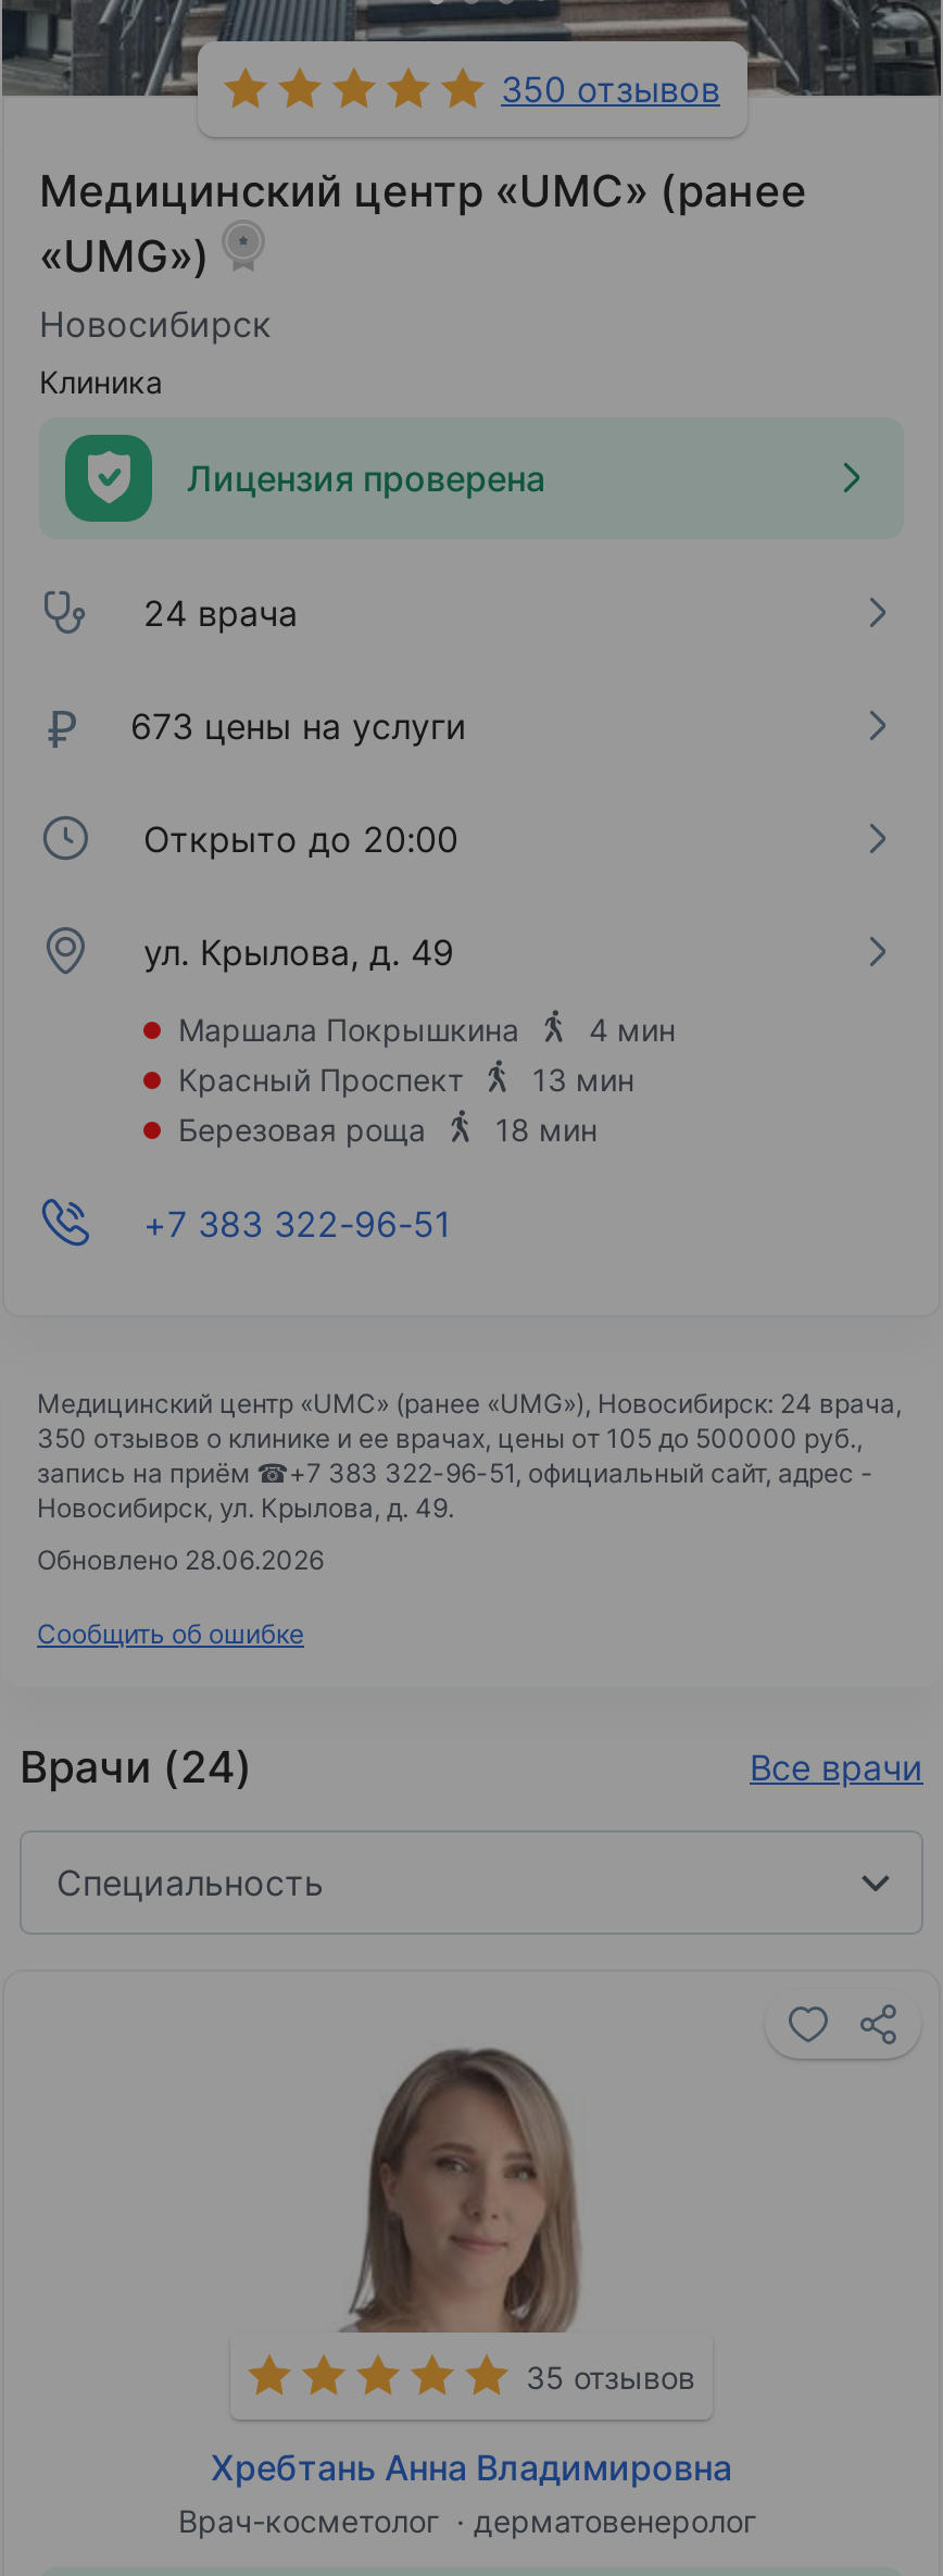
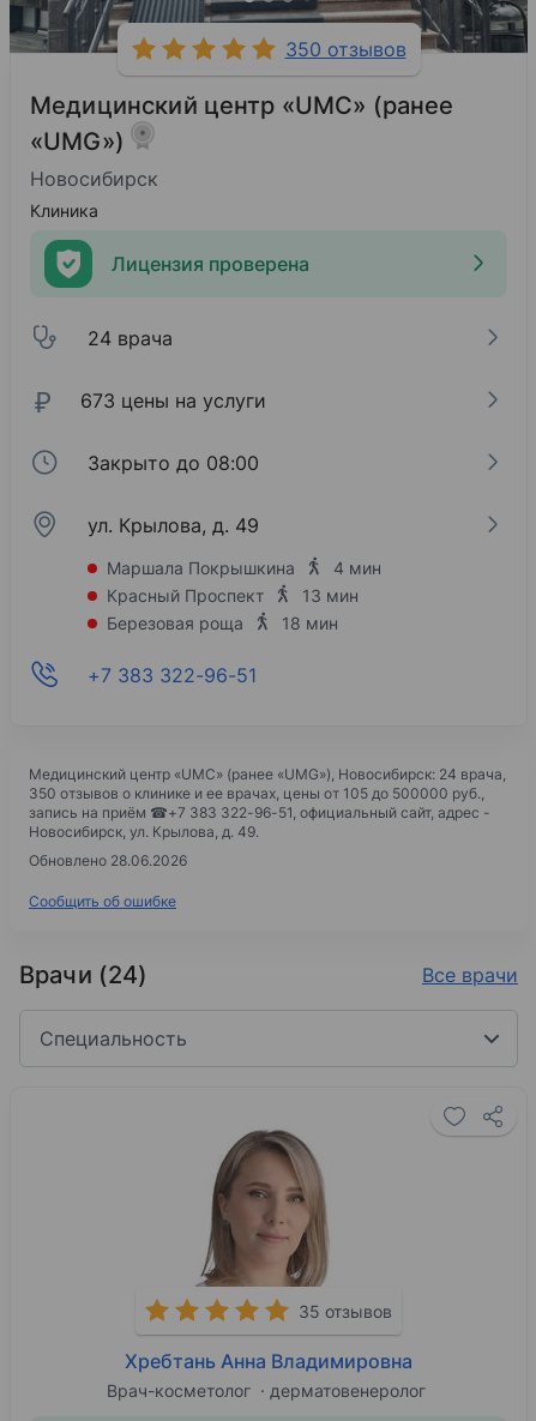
- Открыто до 20:00
+ Закрыто до 08:00
